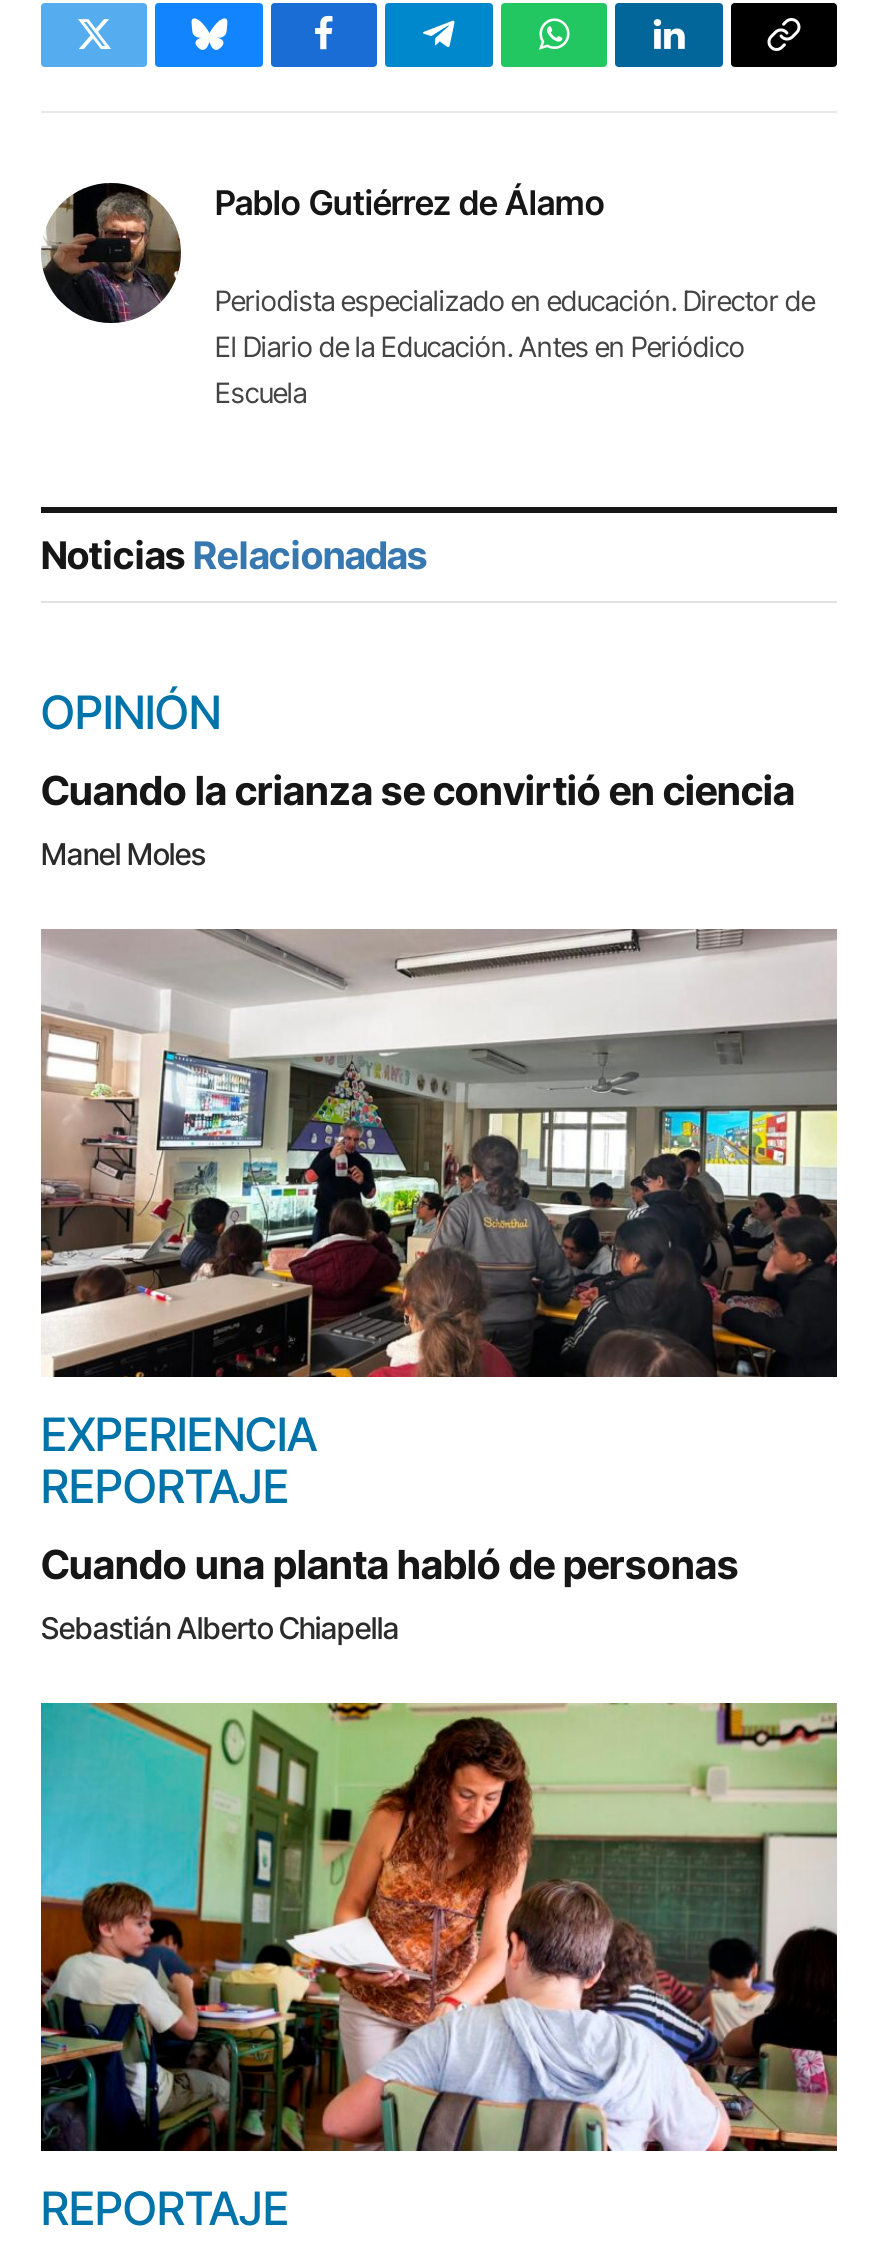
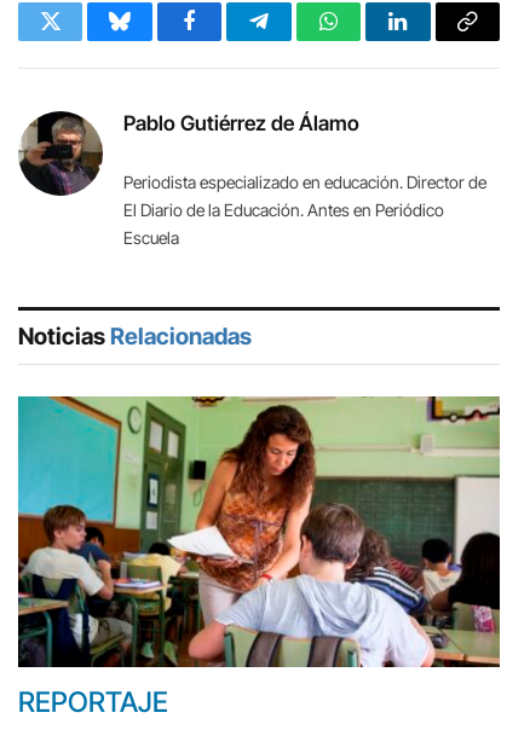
- OPINIÓN
- Cuando la crianza se convirtió en ciencia
- Manel Moles

- [image]
- EXPERIENCIA
- REPORTAJE
- Cuando una planta habló de personas
- Sebastián Alberto Chiapella
